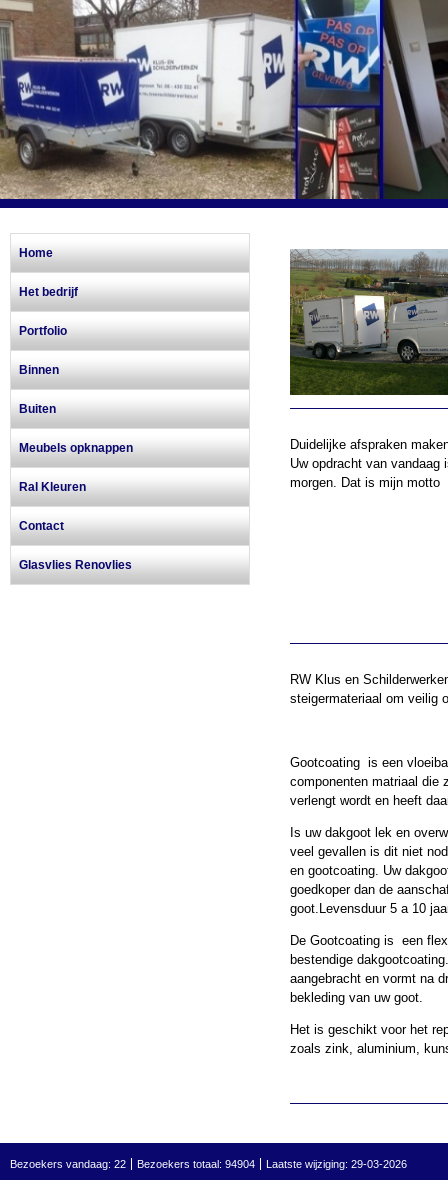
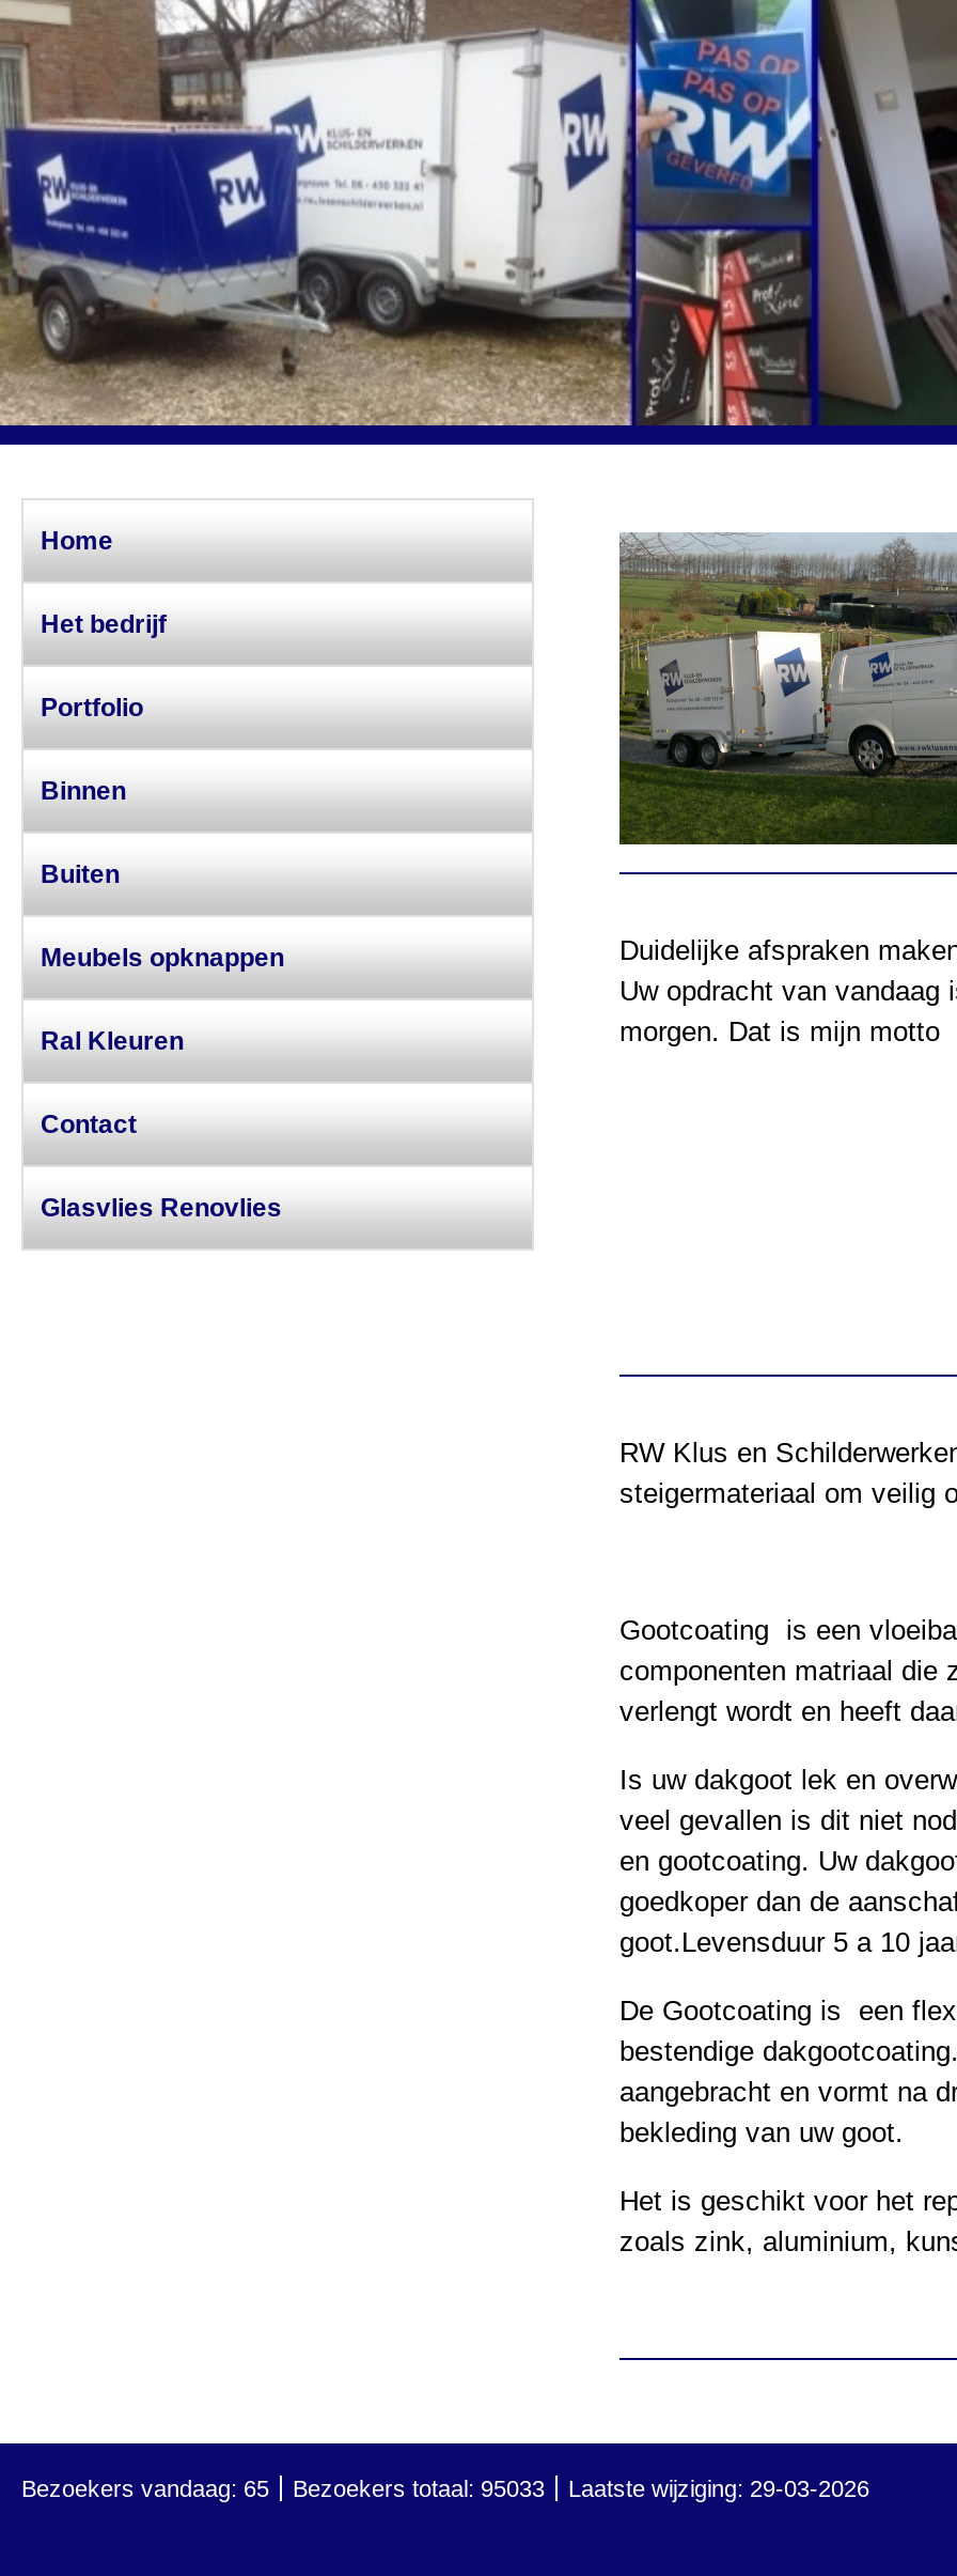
- Bezoekers vandaag: 22
+ Bezoekers vandaag: 65

- Bezoekers totaal: 94904
+ Bezoekers totaal: 95033
